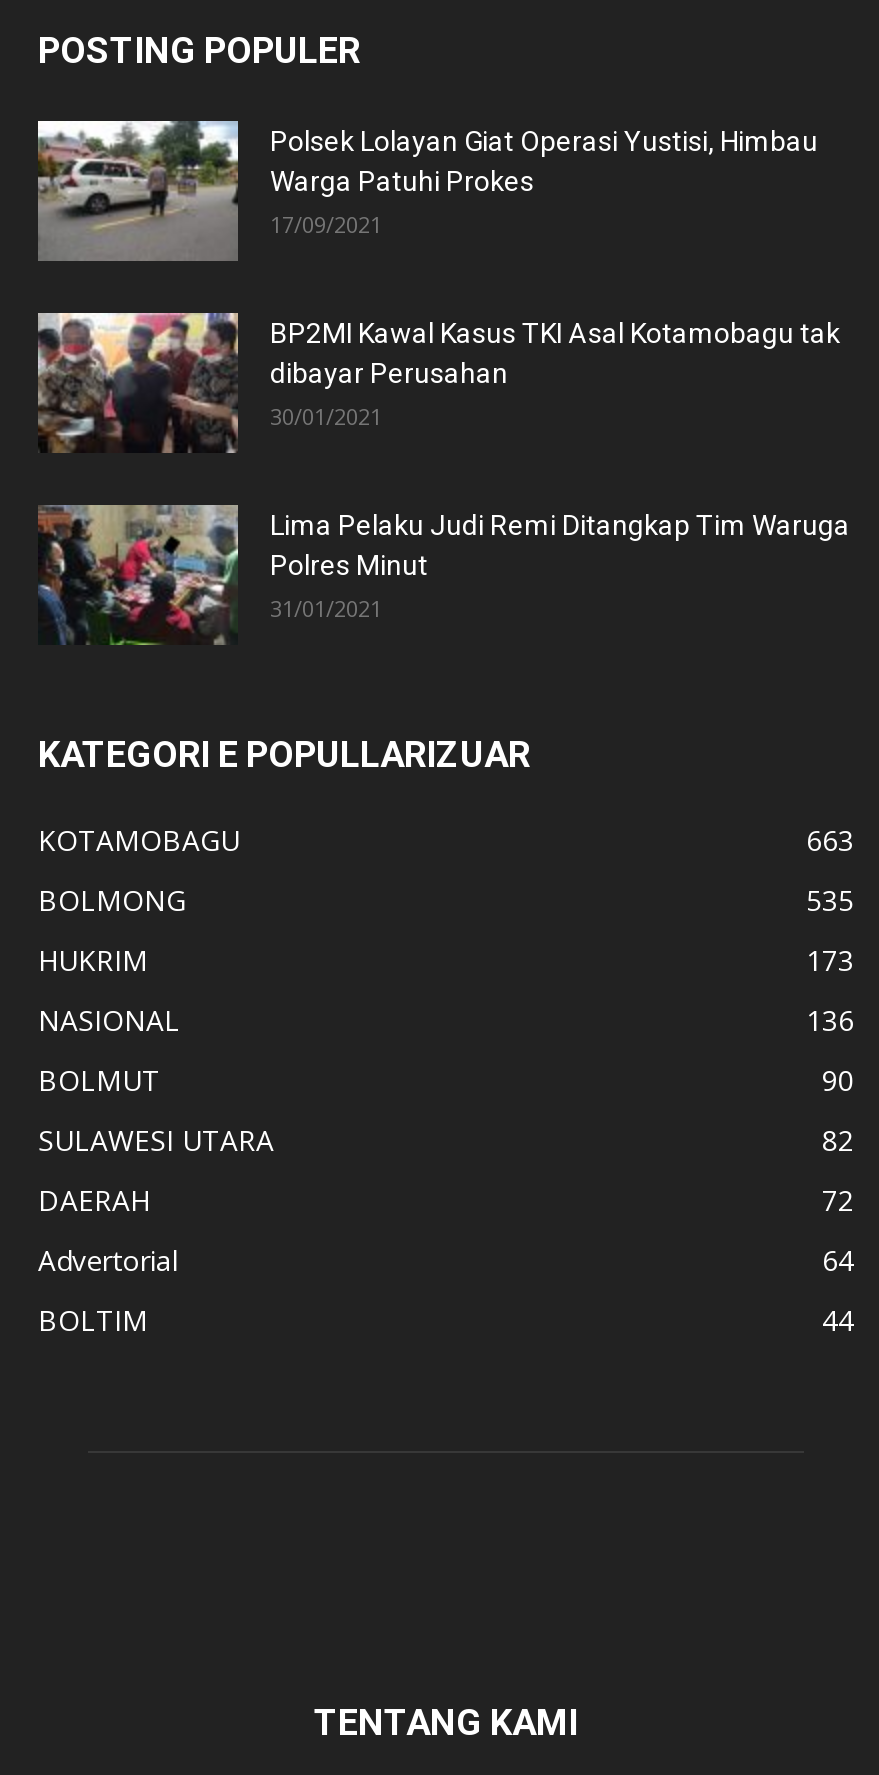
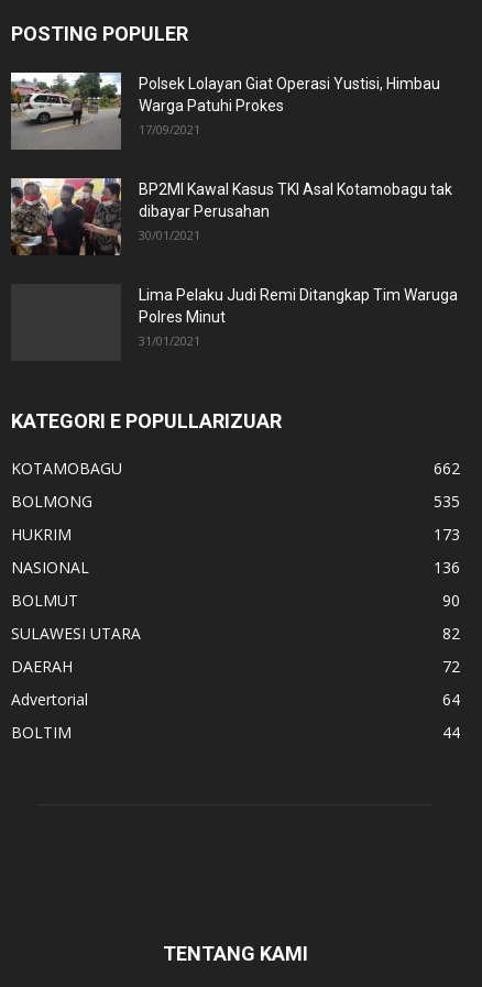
- [image]

- 663
+ 662
